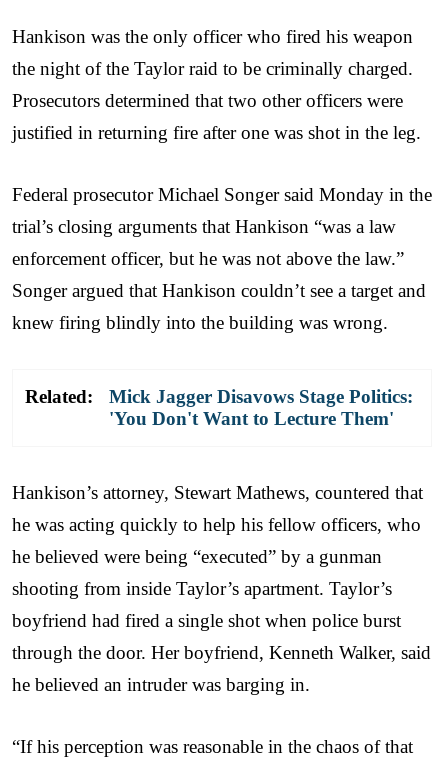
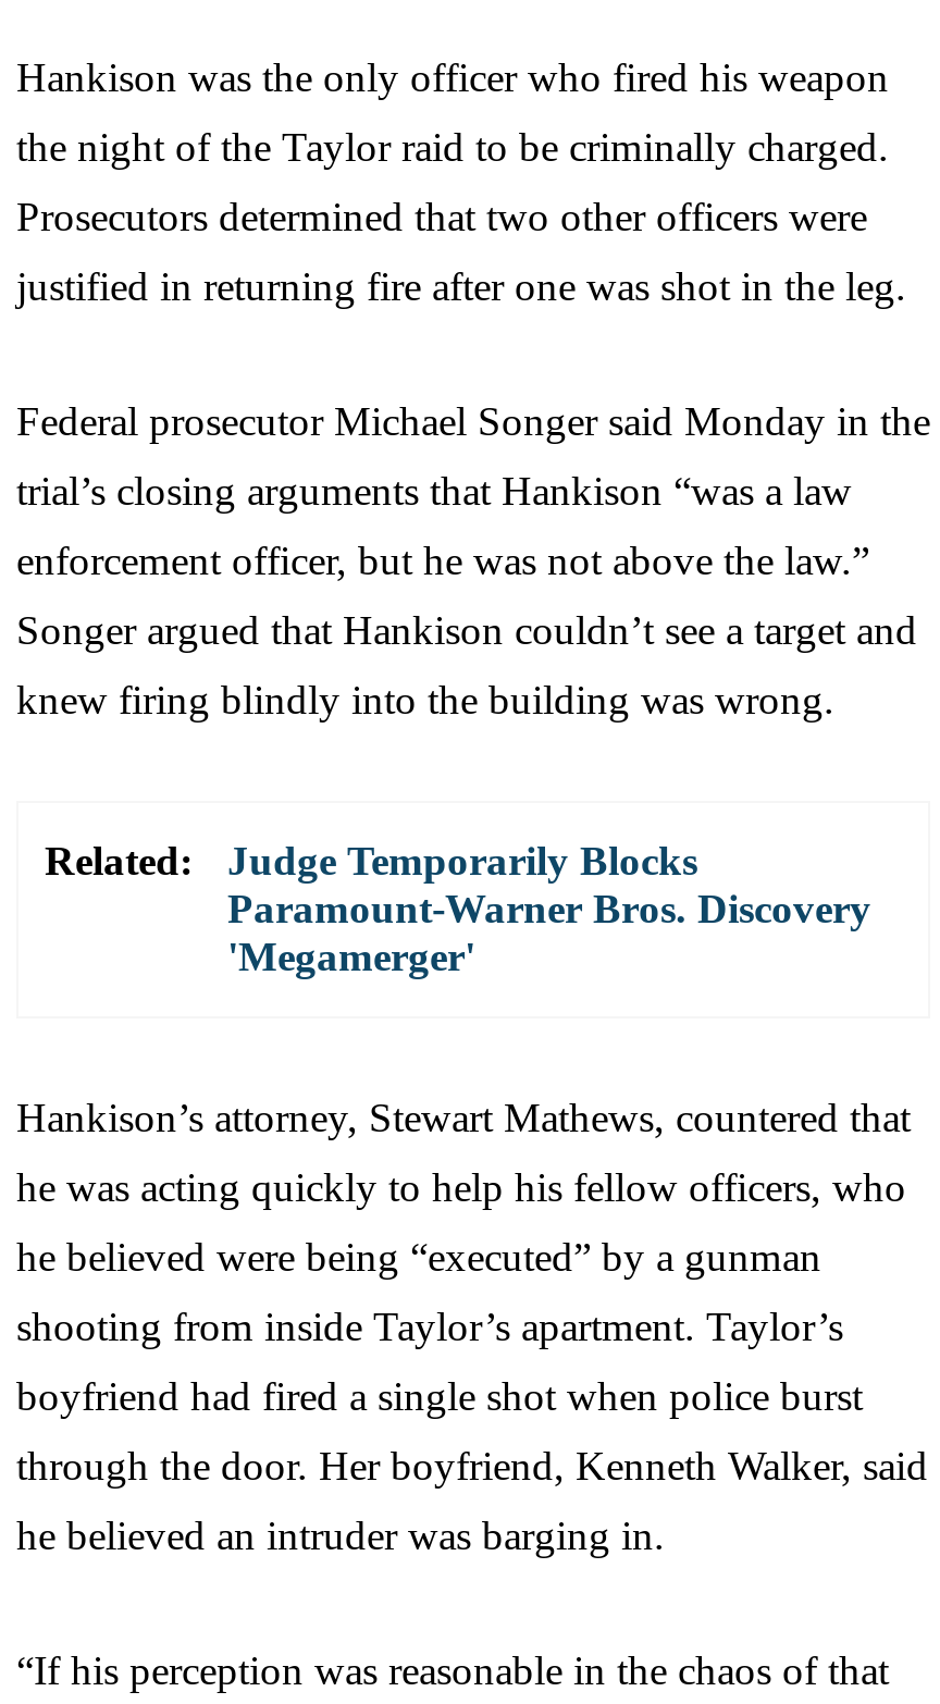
- Mick Jagger Disavows Stage Politics:
- 'You Don't Want to Lecture Them'
+ Judge Temporarily Blocks
+ Paramount-Warner Bros. Discovery
+ 'Megamerger'
